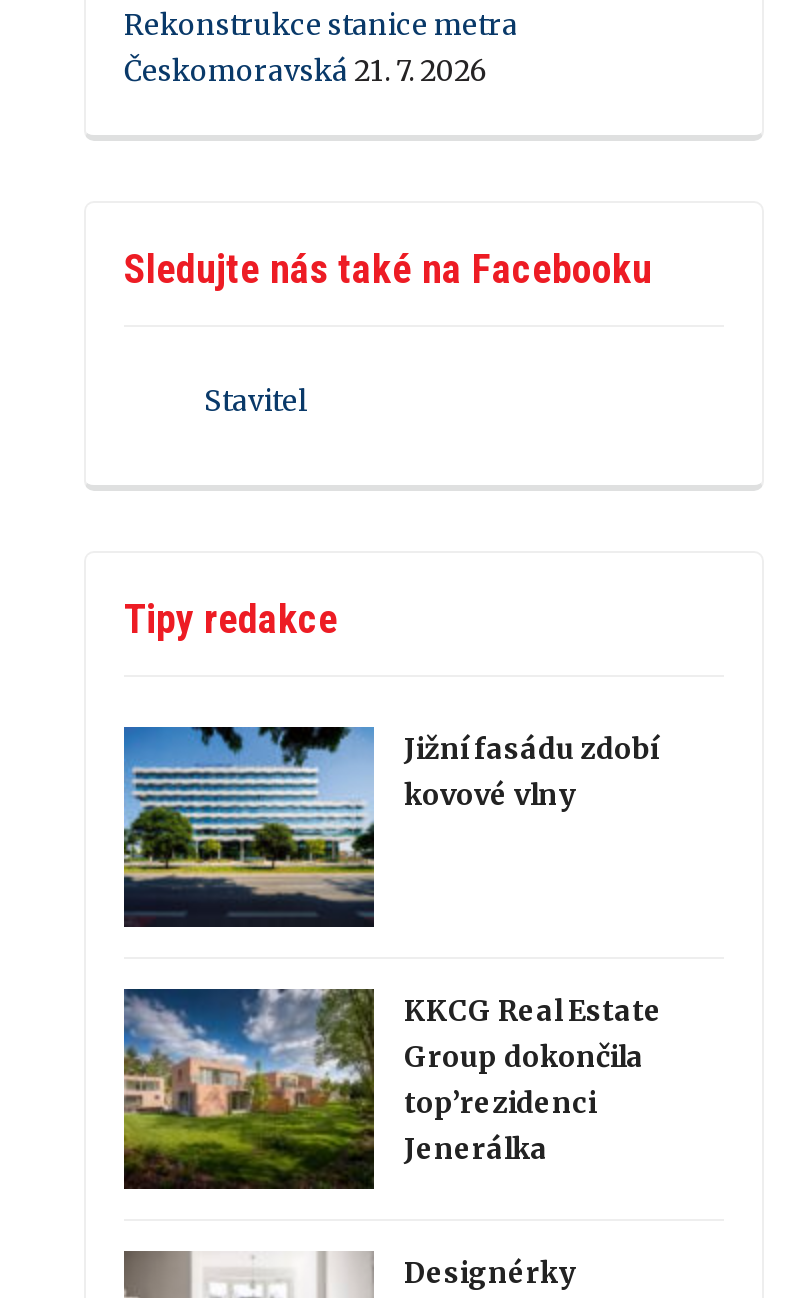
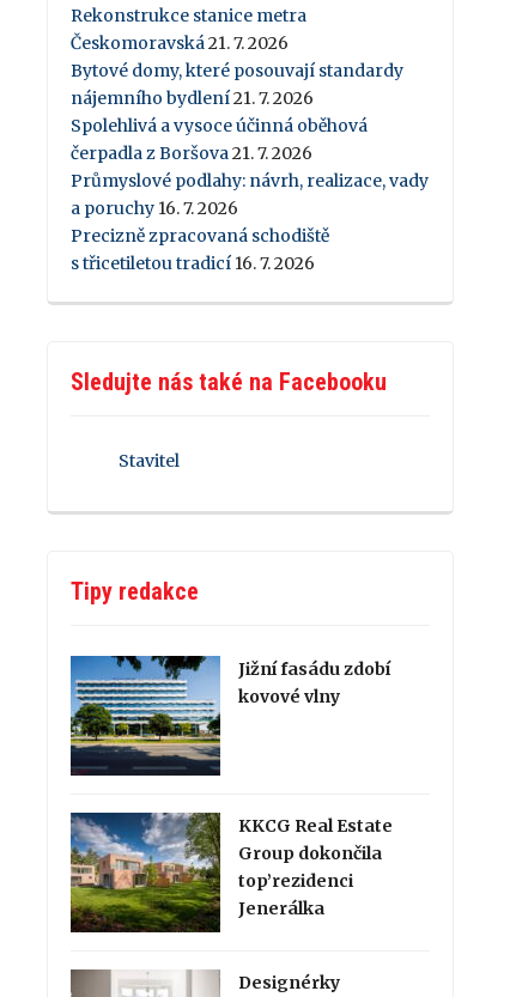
+ Bytové domy, které posouvají standardy
+ nájemního bydlení 21. 7. 2026
+ Spolehlivá a vysoce účinná oběhová
+ čerpadla z Boršova 21. 7. 2026
+ Průmyslové podlahy: návrh, realizace, vady
+ a poruchy 16. 7. 2026
+ Precizně zpracovaná schodiště
+ s třicetiletou tradicí 16. 7. 2026
